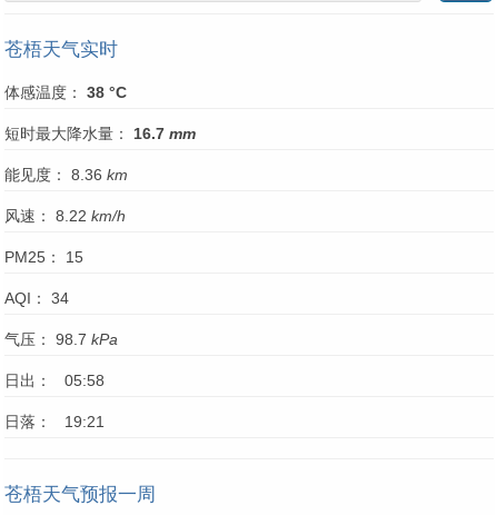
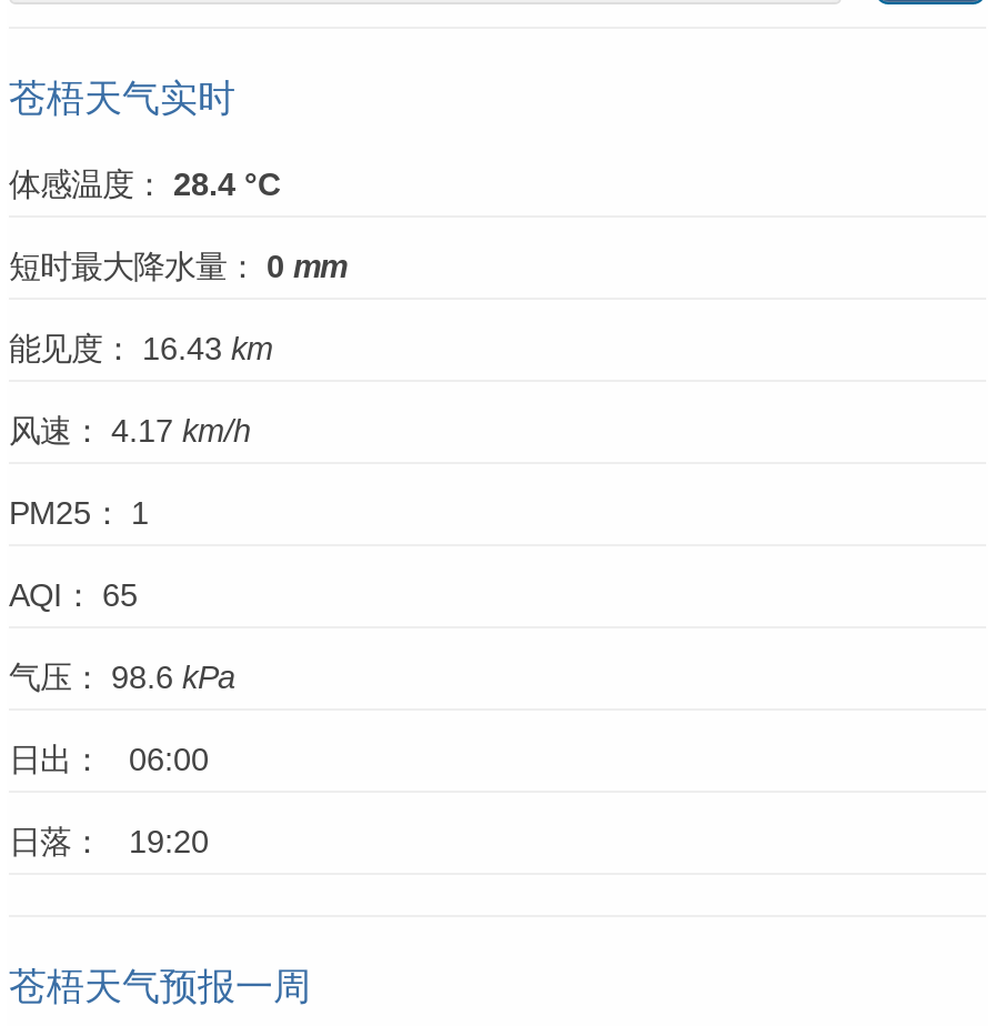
- 体感温度：38 °C
+ 体感温度：28.4 °C

- 短时最大降水量：16.7 mm
+ 短时最大降水量：0 mm

- 能见度： 8.36 km
+ 能见度： 16.43 km

- 风速： 8.22 km/h
+ 风速： 4.17 km/h

- PM25： 15
+ PM25： 1

- AQI： 34
+ AQI： 65

- 气压： 98.7 kPa
+ 气压： 98.6 kPa

- 日出： 05:58
+ 日出： 06:00

- 日落： 19:21
+ 日落： 19:20
